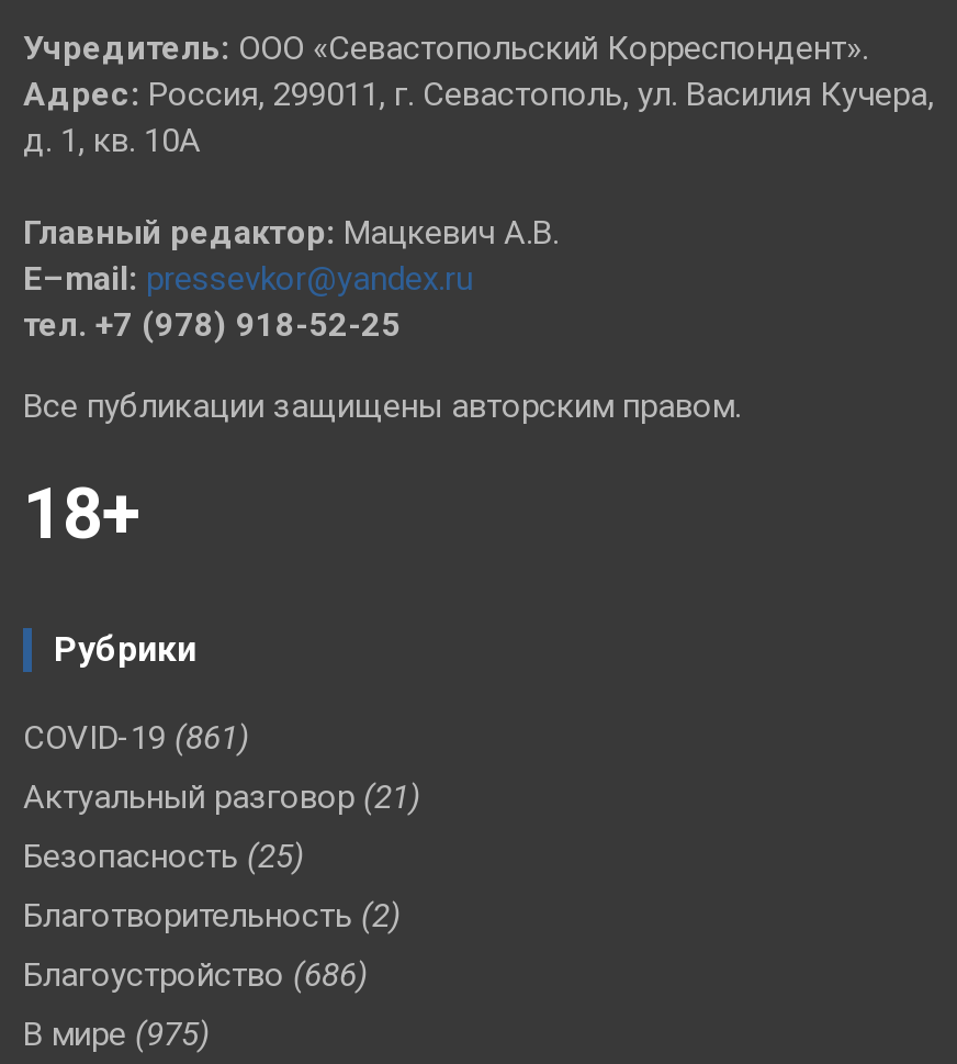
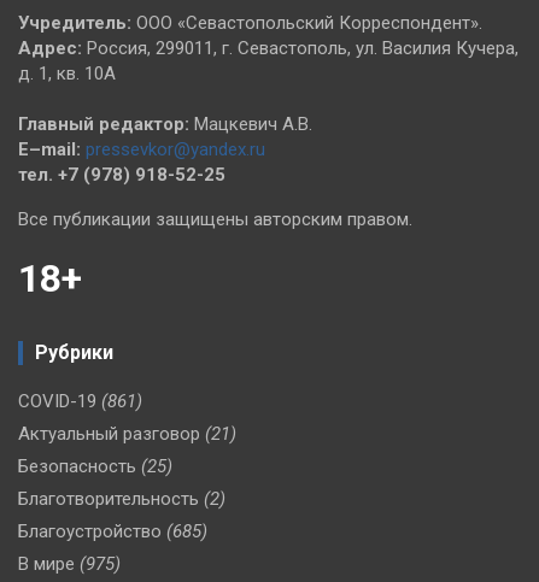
- Благоустройство (686)
+ Благоустройство (685)
